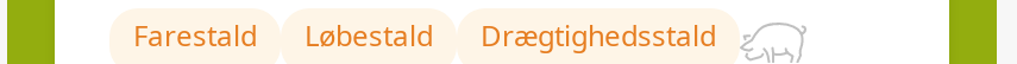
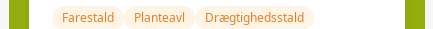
- Løbestald
+ Planteavl
